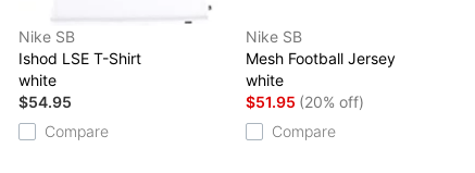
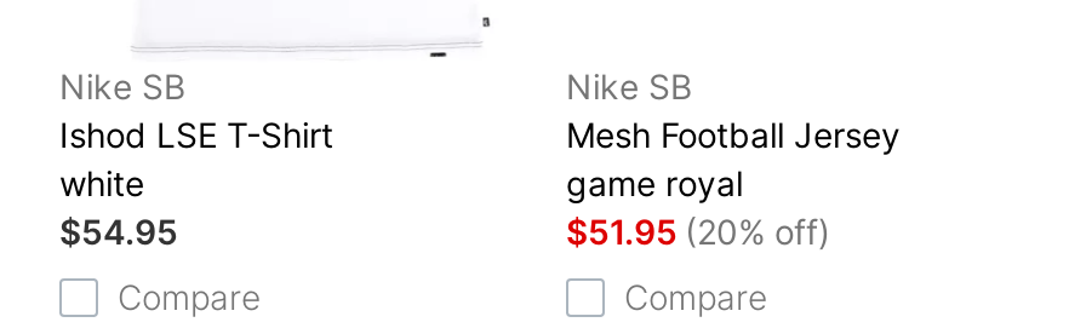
- white
+ game royal
